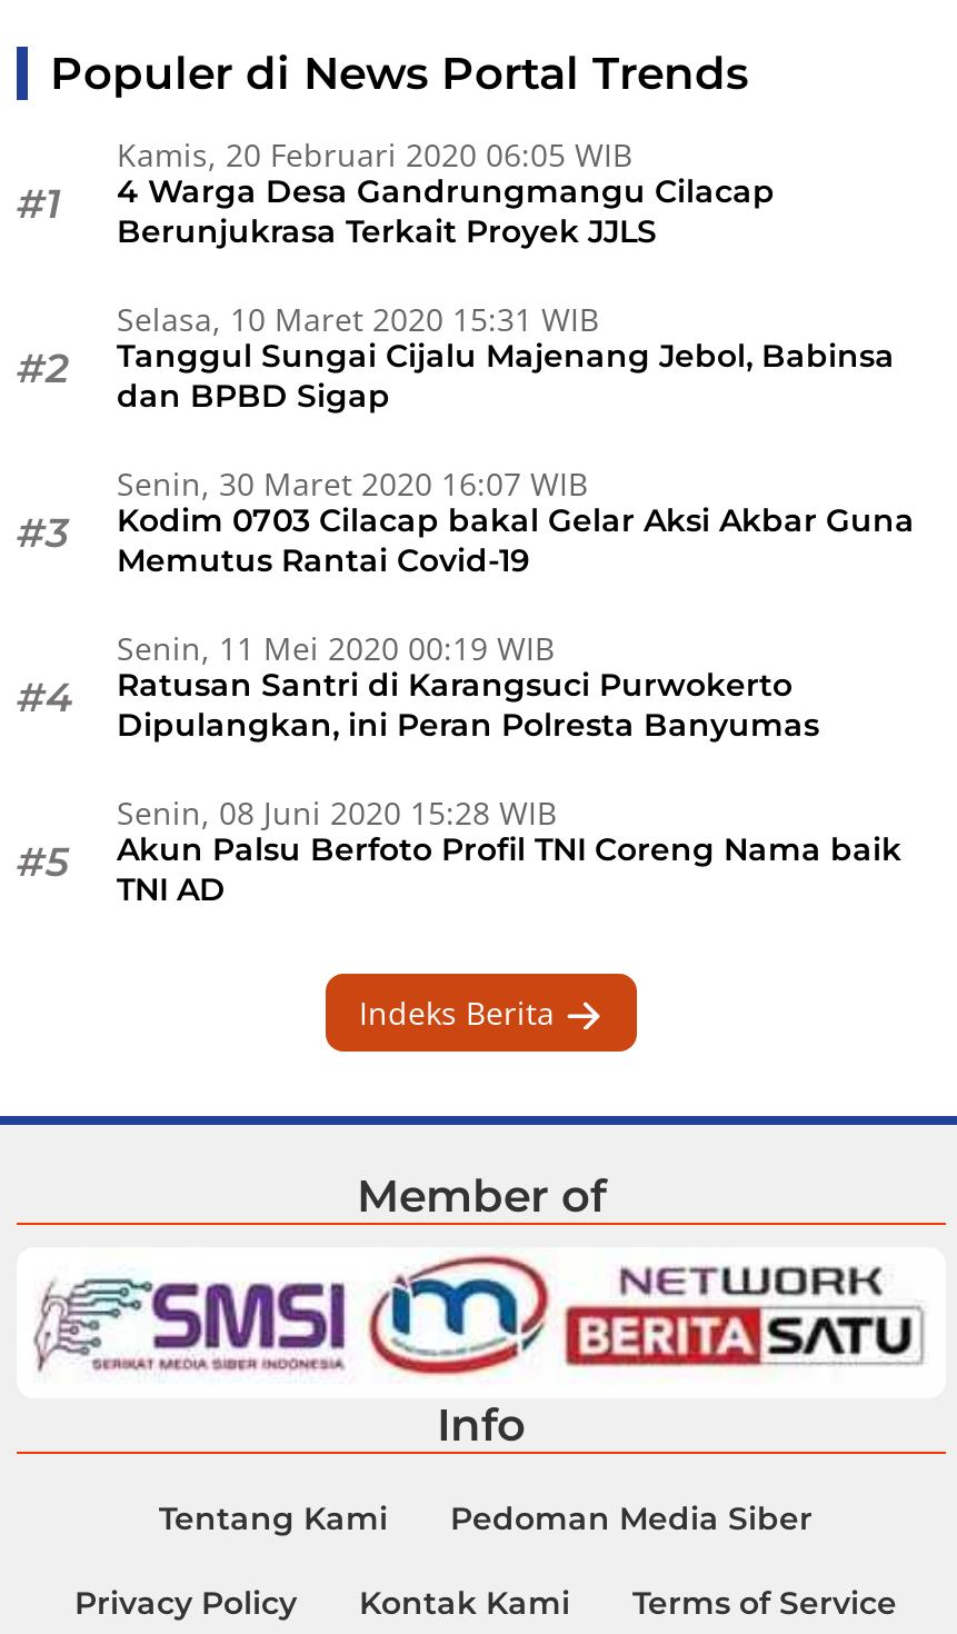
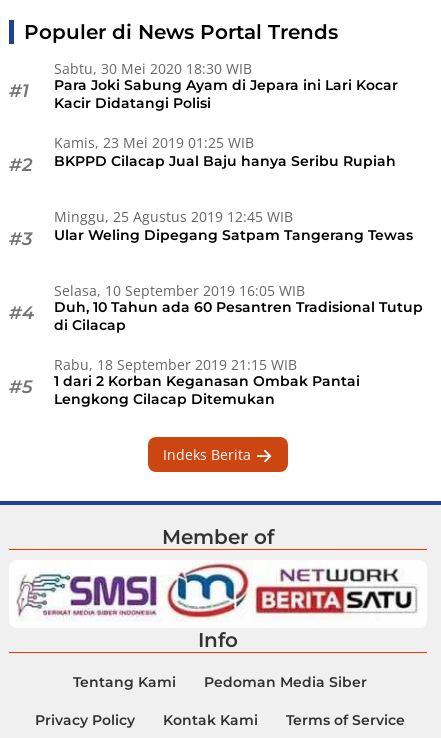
- Kamis, 20 Februari 2020 06:05 WIB
- 4 Warga Desa Gandrungmangu Cilacap
- Berunjukrasa Terkait Proyek JJLS
+ Sabtu, 30 Mei 2020 18:30 WIB
+ Para Joki Sabung Ayam di Jepara ini Lari Kocar
+ Kacir Didatangi Polisi

- Selasa, 10 Maret 2020 15:31 WIB
- Tanggul Sungai Cijalu Majenang Jebol, Babinsa
- dan BPBD Sigap
+ Kamis, 23 Mei 2019 01:25 WIB
+ BKPPD Cilacap Jual Baju hanya Seribu Rupiah

- Senin, 30 Maret 2020 16:07 WIB
- Kodim 0703 Cilacap bakal Gelar Aksi Akbar Guna
- Memutus Rantai Covid-19
+ Minggu, 25 Agustus 2019 12:45 WIB
+ Ular Weling Dipegang Satpam Tangerang Tewas

- Senin, 11 Mei 2020 00:19 WIB
- Ratusan Santri di Karangsuci Purwokerto
- Dipulangkan, ini Peran Polresta Banyumas
+ Selasa, 10 September 2019 16:05 WIB
+ Duh, 10 Tahun ada 60 Pesantren Tradisional Tutup
+ di Cilacap

- Senin, 08 Juni 2020 15:28 WIB
- Akun Palsu Berfoto Profil TNI Coreng Nama baik
- TNI AD
+ Rabu, 18 September 2019 21:15 WIB
+ 1 dari 2 Korban Keganasan Ombak Pantai
+ Lengkong Cilacap Ditemukan
